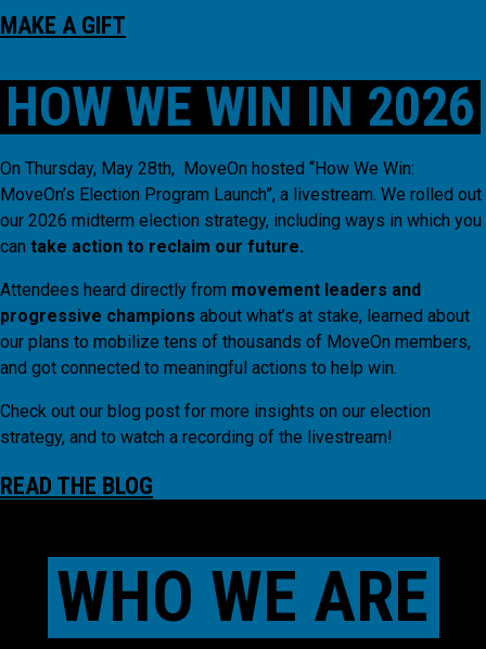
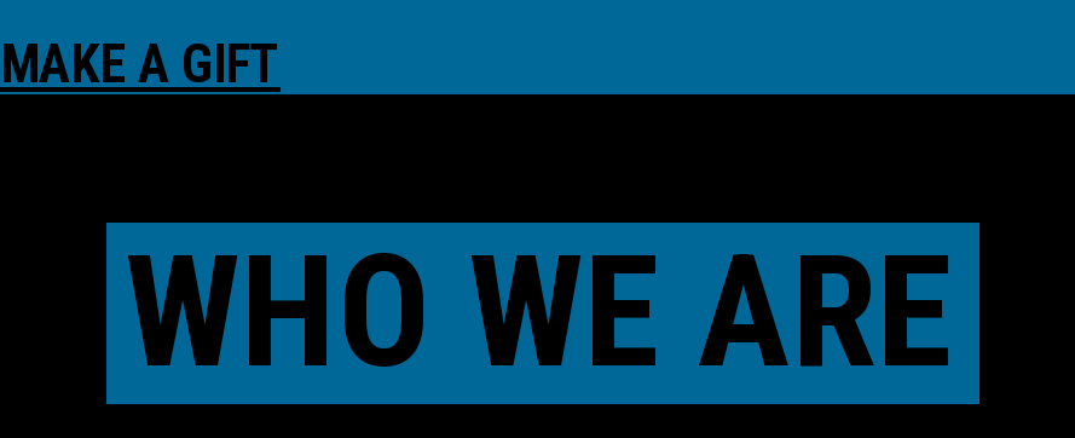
- HOW WE WIN IN 2026
- On Thursday, May 28th, MoveOn hosted “How We Win:
- MoveOn’s Election Program Launch”, a livestream. We rolled out
- our 2026 midterm election strategy, including ways in which you
- can take action to reclaim our future.
- Attendees heard directly from movement leaders and
- progressive champions about what’s at stake, learned about
- our plans to mobilize tens of thousands of MoveOn members,
- and got connected to meaningful actions to help win.
- Check out our blog post for more insights on our election
- strategy, and to watch a recording of the livestream!
- READ THE BLOG
